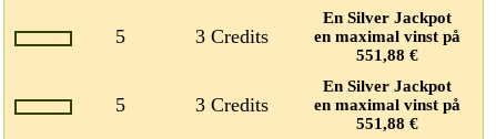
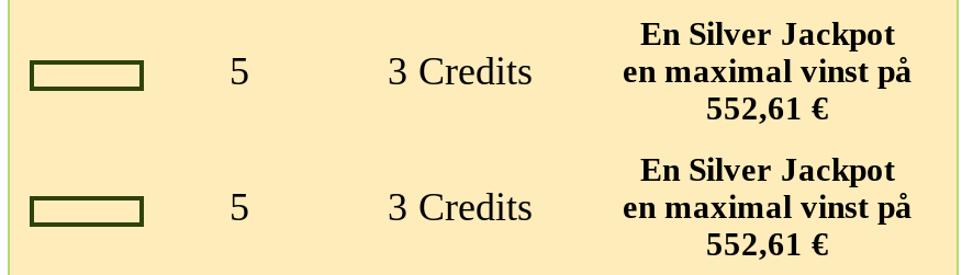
- 551,88 €
+ 552,61 €

- 551,88 €
+ 552,61 €
